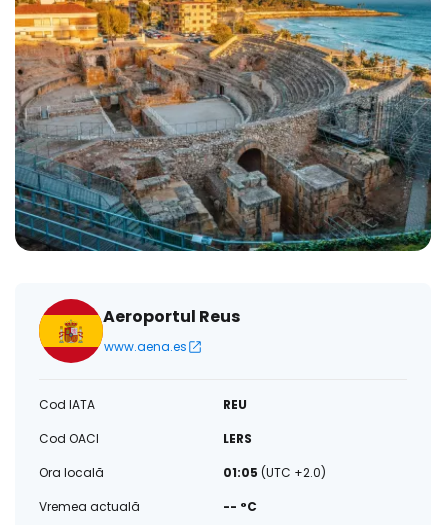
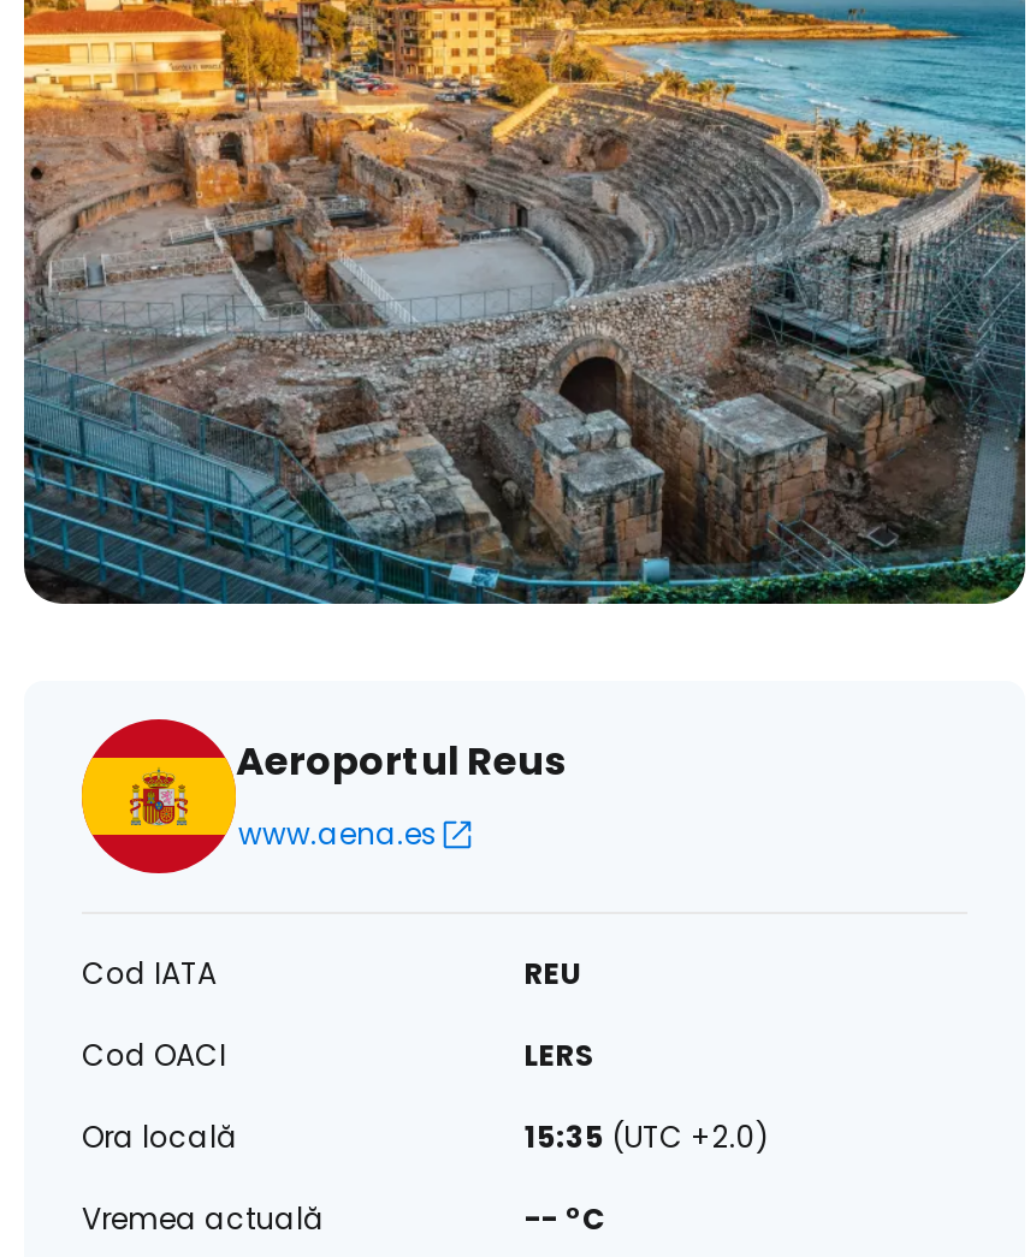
- 01:05 (UTC +2.0)
+ 15:35 (UTC +2.0)
